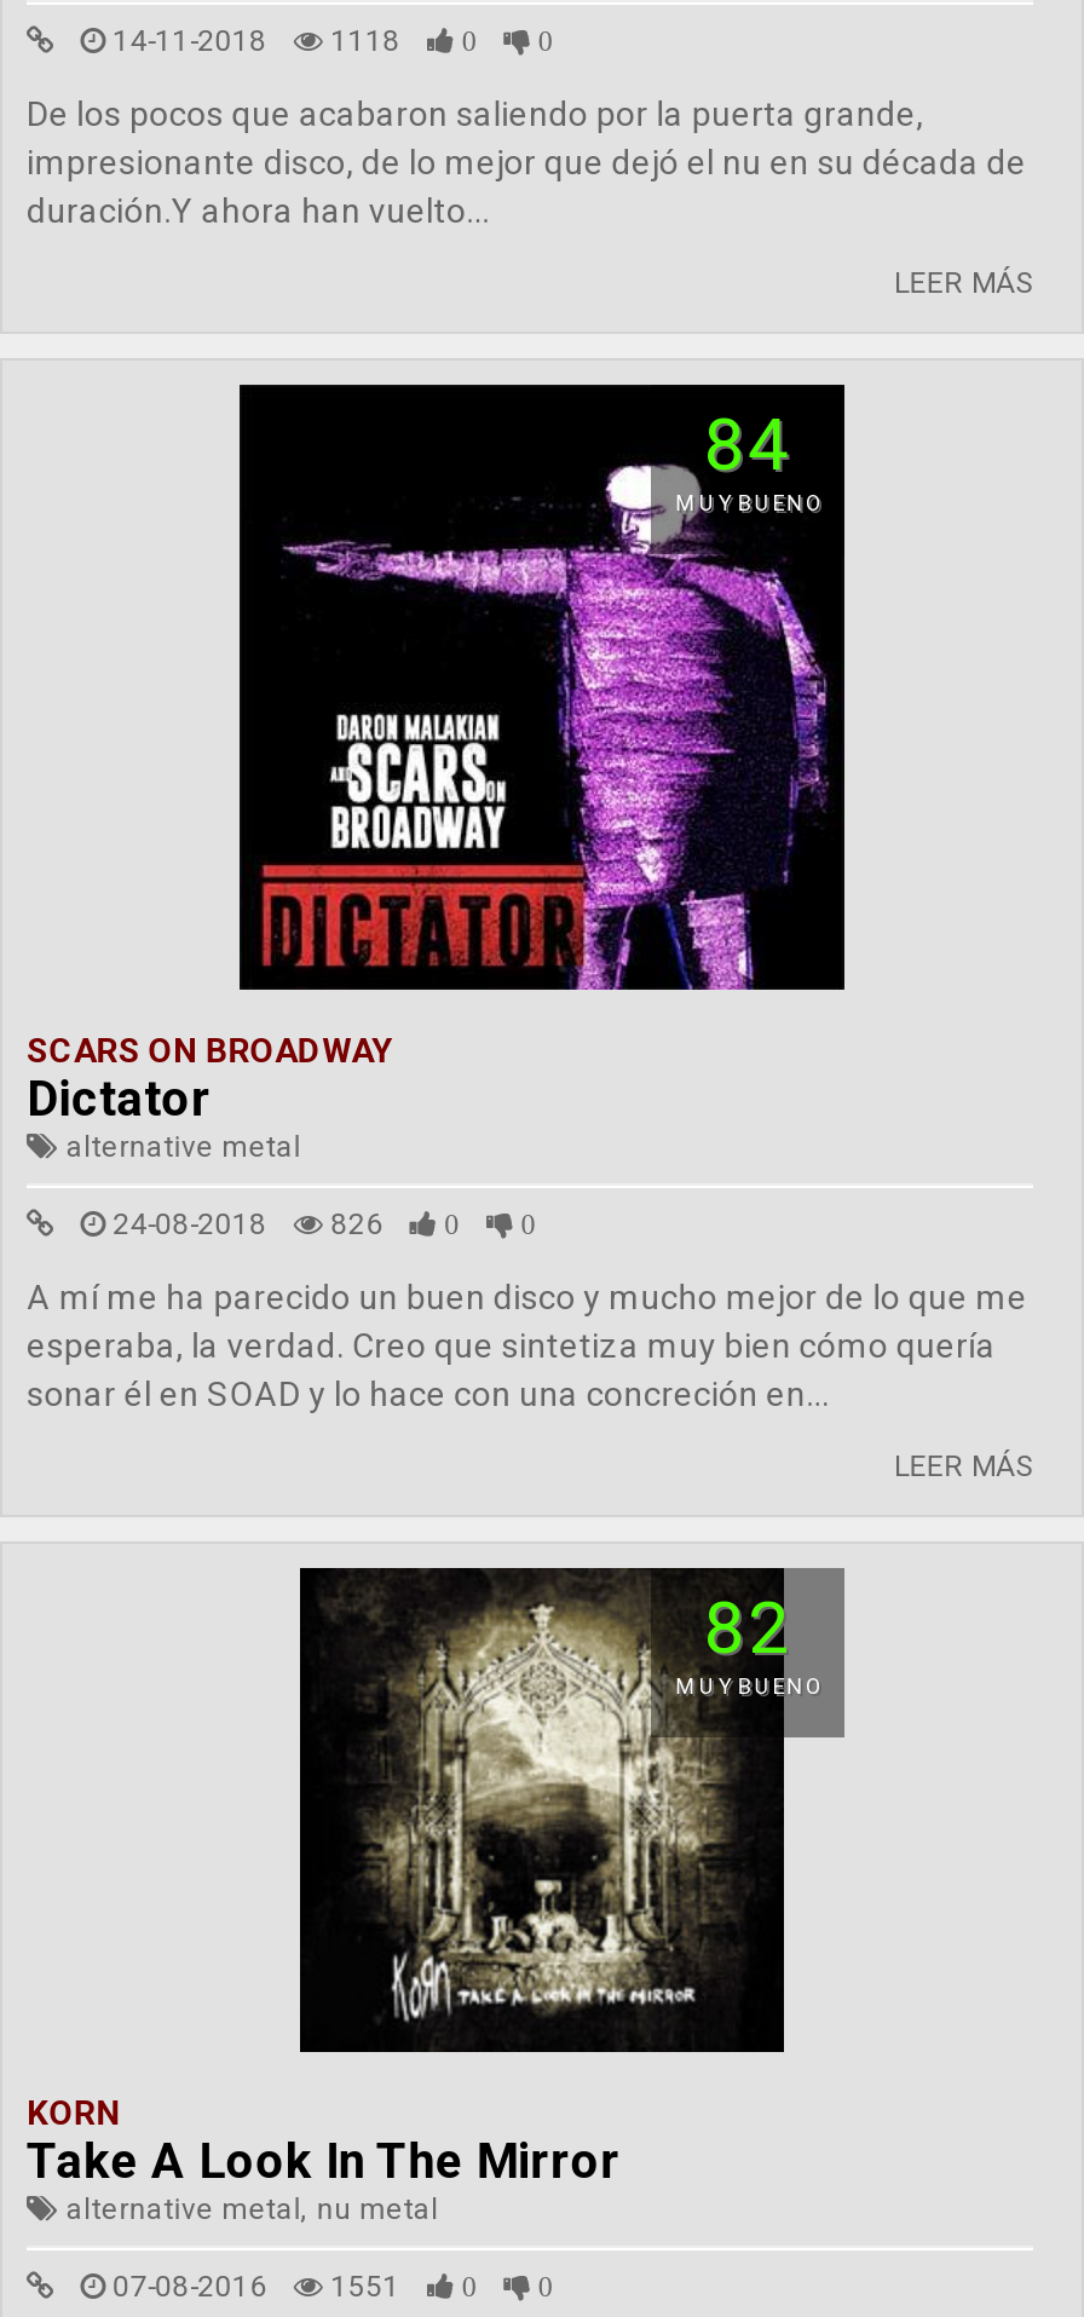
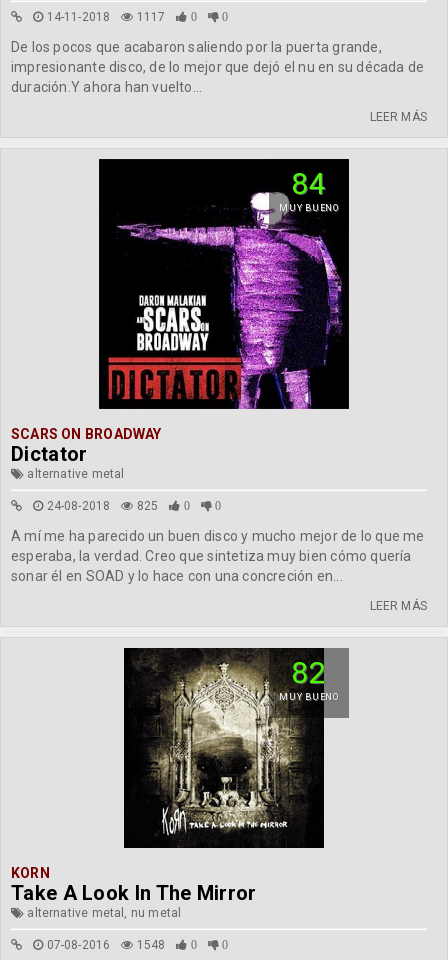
- 14-11-2018 1118 0 0
+ 14-11-2018 1117 0 0

- 24-08-2018 826 0 0
+ 24-08-2018 825 0 0

- 07-08-2016 1551 0 0
+ 07-08-2016 1548 0 0
